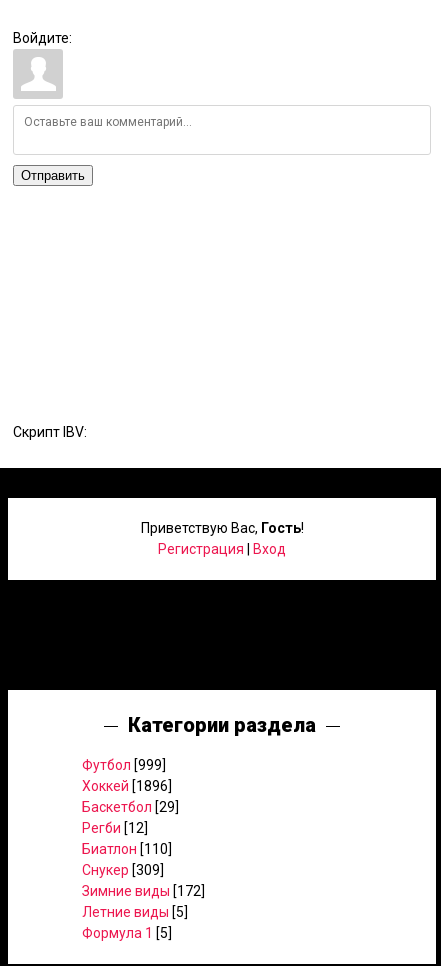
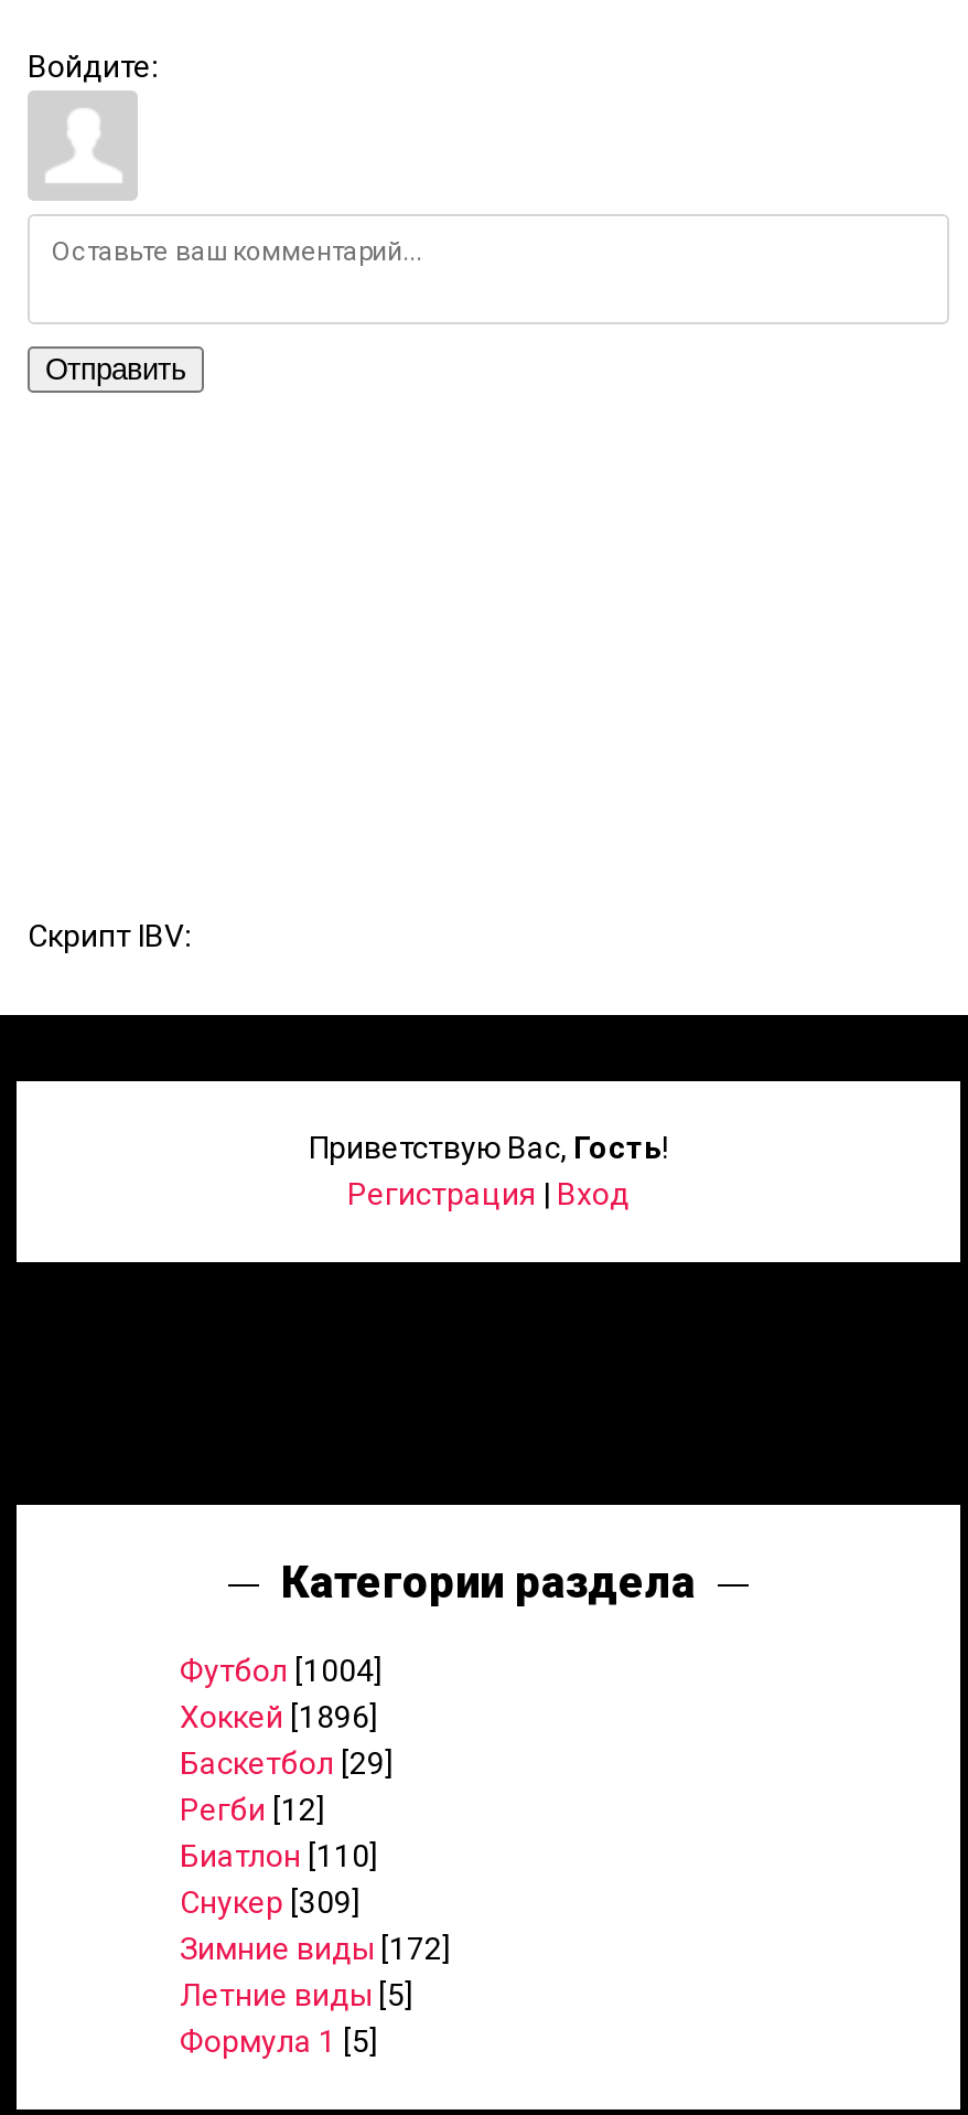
- Футбол [999]
+ Футбол [1004]
